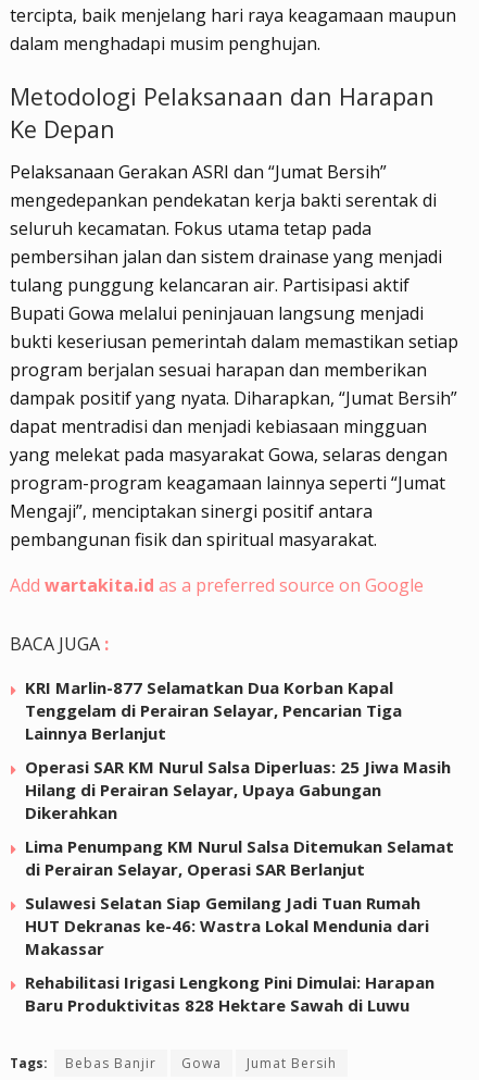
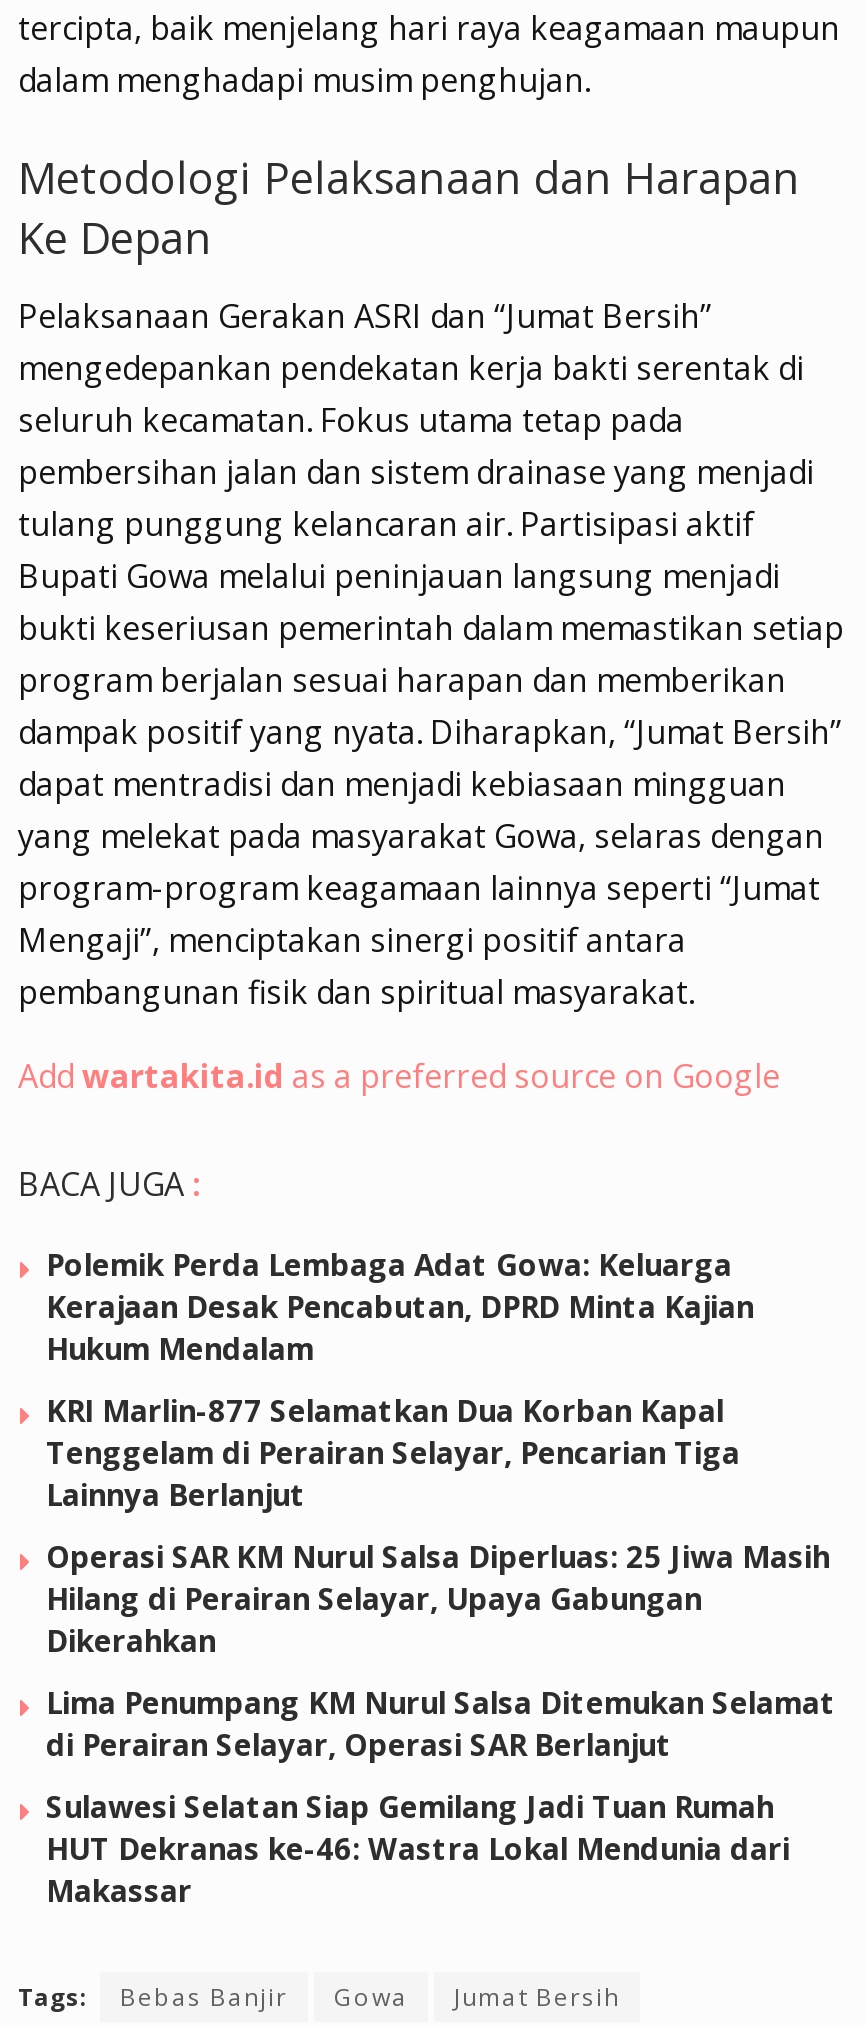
+ Polemik Perda Lembaga Adat Gowa: Keluarga
+ Kerajaan Desak Pencabutan, DPRD Minta Kajian
+ Hukum Mendalam

moved down: KRI Marlin-877 Selamatkan Dua Korban Kapal | Tenggelam di Perairan Selayar, Pencarian Tiga | Lainnya Berlanjut | ... | HUT Dekranas ke-46: Wastra Lokal Mendunia dari | Makassar

- Rehabilitasi Irigasi Lengkong Pini Dimulai: Harapan
- Baru Produktivitas 828 Hektare Sawah di Luwu
